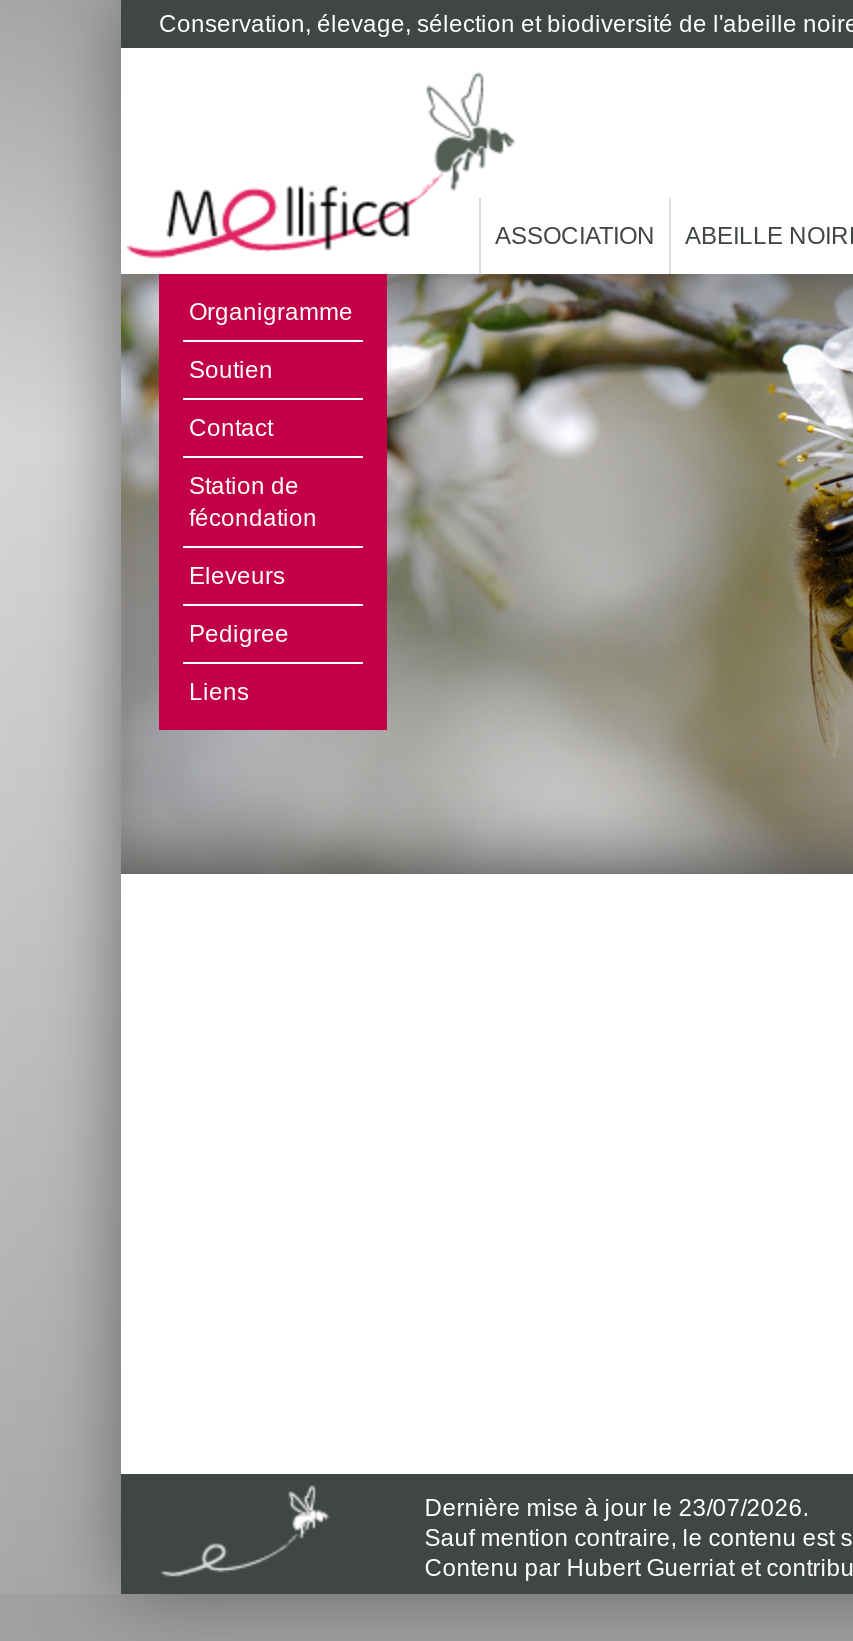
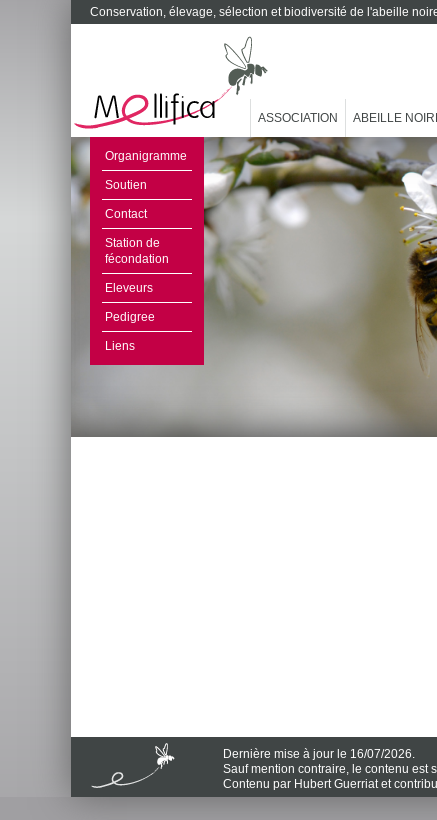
- Dernière mise à jour le 23/07/2026.
+ Dernière mise à jour le 16/07/2026.
